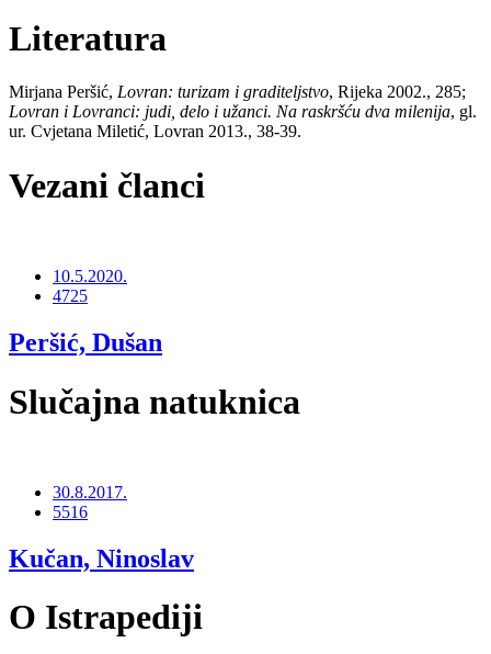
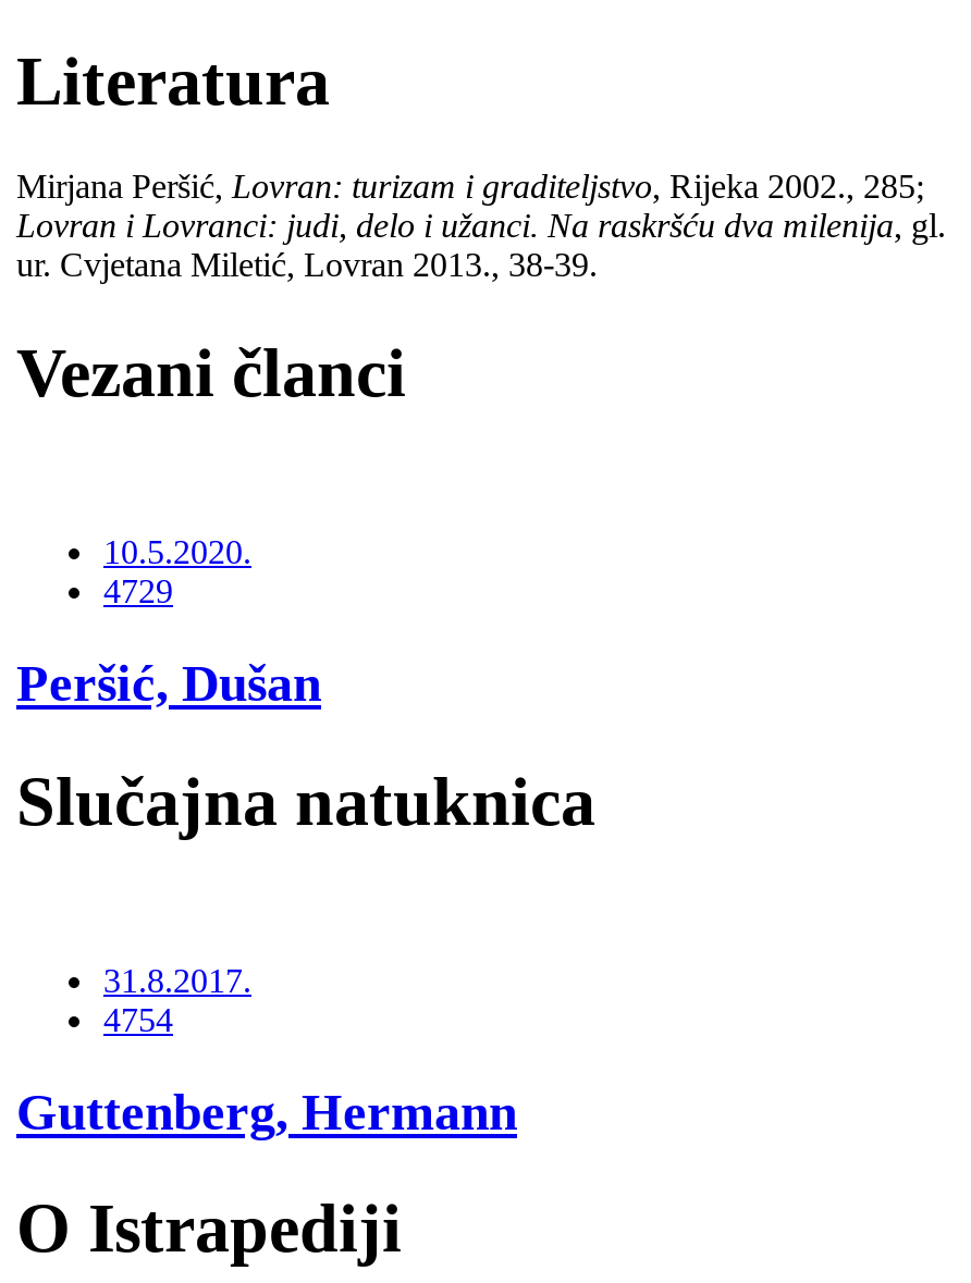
- 4725
+ 4729

- 30.8.2017.
- 5516
+ 31.8.2017.
+ 4754

- Kučan, Ninoslav
+ Guttenberg, Hermann
